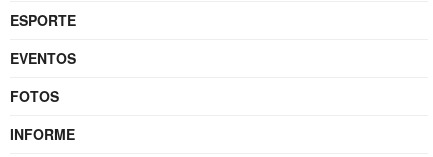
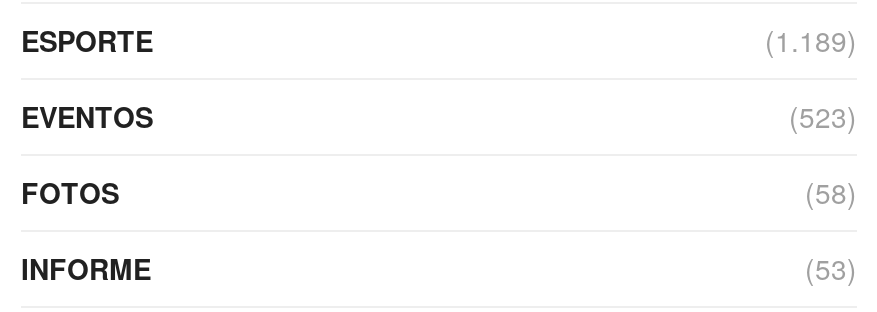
+ (1.189)

+ (523)

+ (58)

+ (53)
